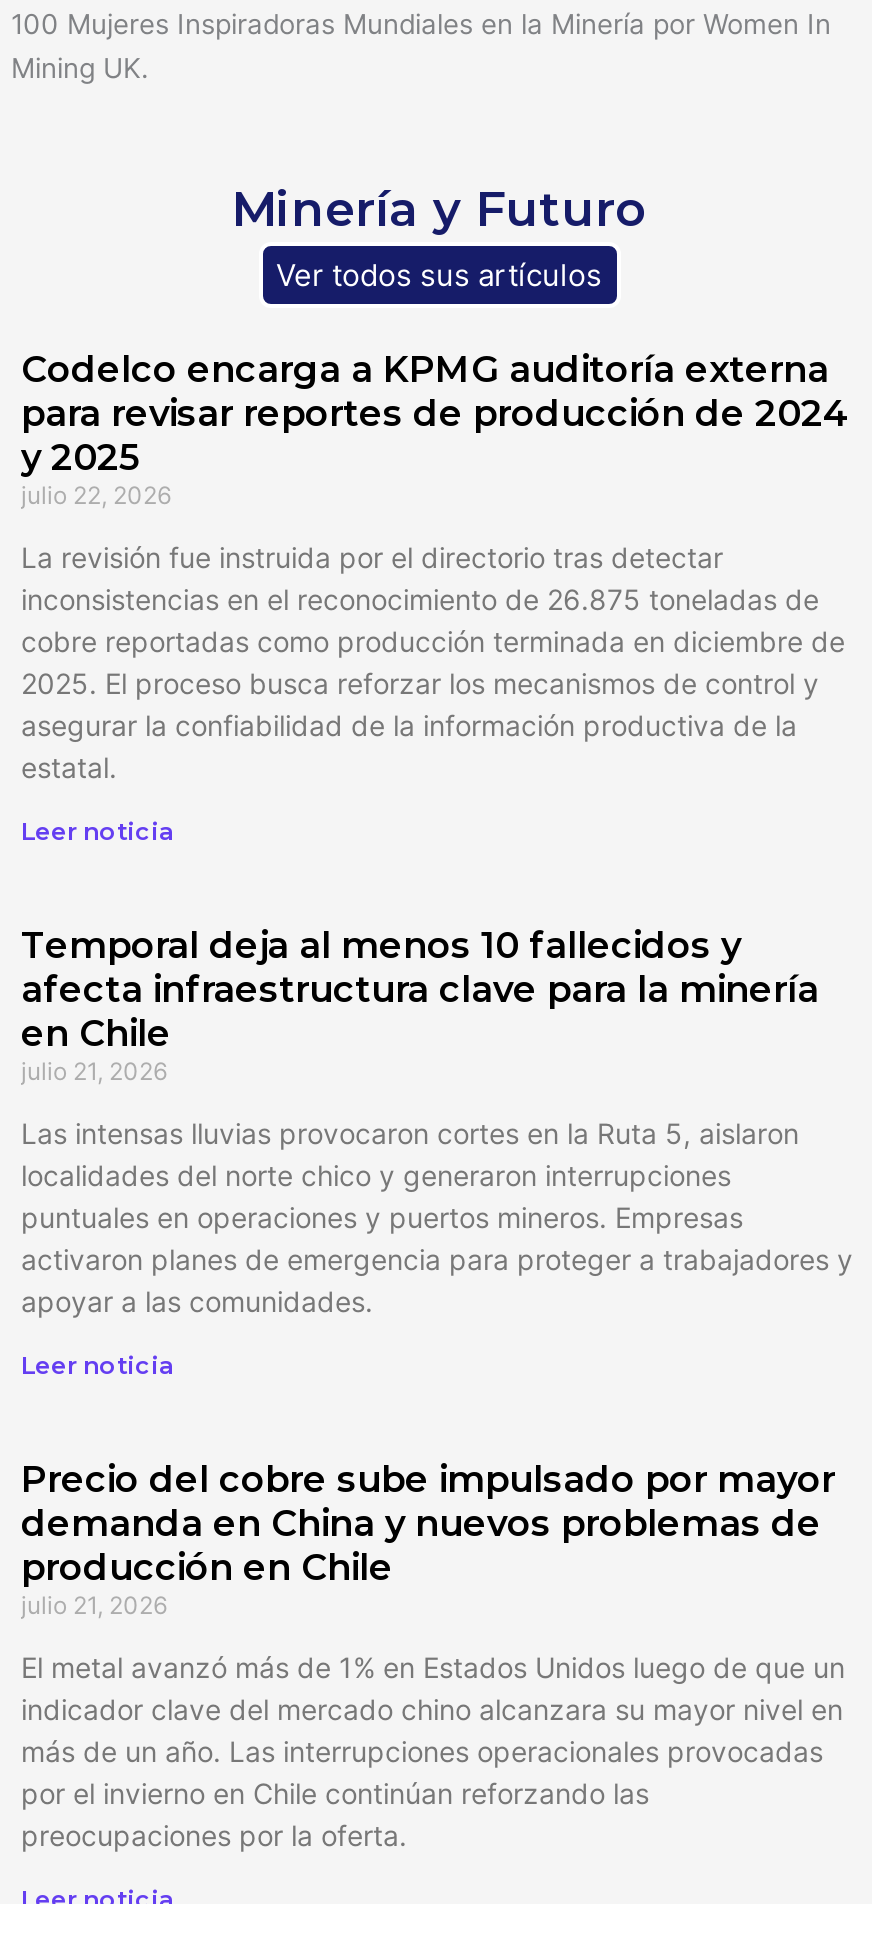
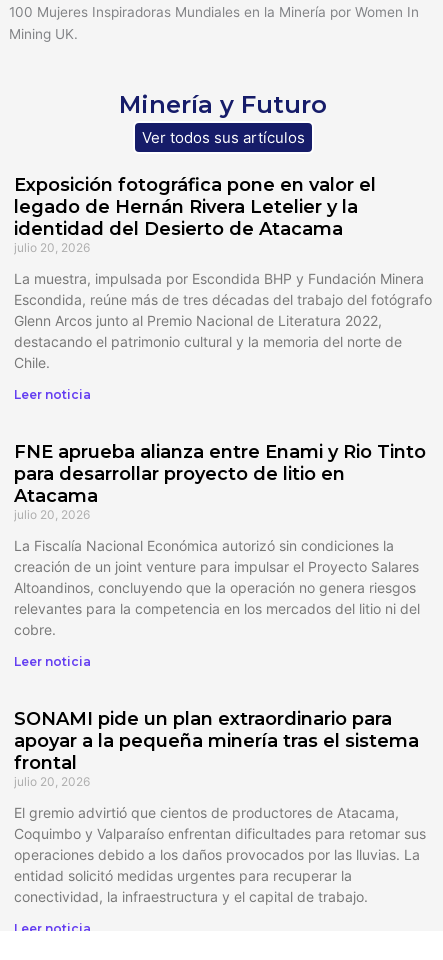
- Codelco encarga a KPMG auditoría externa
- para revisar reportes de producción de 2024
- y 2025
- julio 22, 2026
+ Exposición fotográfica pone en valor el
+ legado de Hernán Rivera Letelier y la
+ identidad del Desierto de Atacama
+ julio 20, 2026

- La revisión fue instruida por el directorio tras detectar
- inconsistencias en el reconocimiento de 26.875 toneladas de
- cobre reportadas como producción terminada en diciembre de
- 2025. El proceso busca reforzar los mecanismos de control y
- asegurar la confiabilidad de la información productiva de la
- estatal.
+ La muestra, impulsada por Escondida BHP y Fundación Minera
+ Escondida, reúne más de tres décadas del trabajo del fotógrafo
+ Glenn Arcos junto al Premio Nacional de Literatura 2022,
+ destacando el patrimonio cultural y la memoria del norte de
+ Chile.

- Temporal deja al menos 10 fallecidos y
- afecta infraestructura clave para la minería
- en Chile
- julio 21, 2026
+ FNE aprueba alianza entre Enami y Rio Tinto
+ para desarrollar proyecto de litio en
+ Atacama
+ julio 20, 2026

- Las intensas lluvias provocaron cortes en la Ruta 5, aislaron
- localidades del norte chico y generaron interrupciones
- puntuales en operaciones y puertos mineros. Empresas
- activaron planes de emergencia para proteger a trabajadores y
- apoyar a las comunidades.
+ La Fiscalía Nacional Económica autorizó sin condiciones la
+ creación de un joint venture para impulsar el Proyecto Salares
+ Altoandinos, concluyendo que la operación no genera riesgos
+ relevantes para la competencia en los mercados del litio ni del
+ cobre.

- Precio del cobre sube impulsado por mayor
- demanda en China y nuevos problemas de
- producción en Chile
- julio 21, 2026
+ SONAMI pide un plan extraordinario para
+ apoyar a la pequeña minería tras el sistema
+ frontal
+ julio 20, 2026

- El metal avanzó más de 1% en Estados Unidos luego de que un
- indicador clave del mercado chino alcanzara su mayor nivel en
- más de un año. Las interrupciones operacionales provocadas
- por el invierno en Chile continúan reforzando las
- preocupaciones por la oferta.
+ El gremio advirtió que cientos de productores de Atacama,
+ Coquimbo y Valparaíso enfrentan dificultades para retomar sus
+ operaciones debido a los daños provocados por las lluvias. La
+ entidad solicitó medidas urgentes para recuperar la
+ conectividad, la infraestructura y el capital de trabajo.
